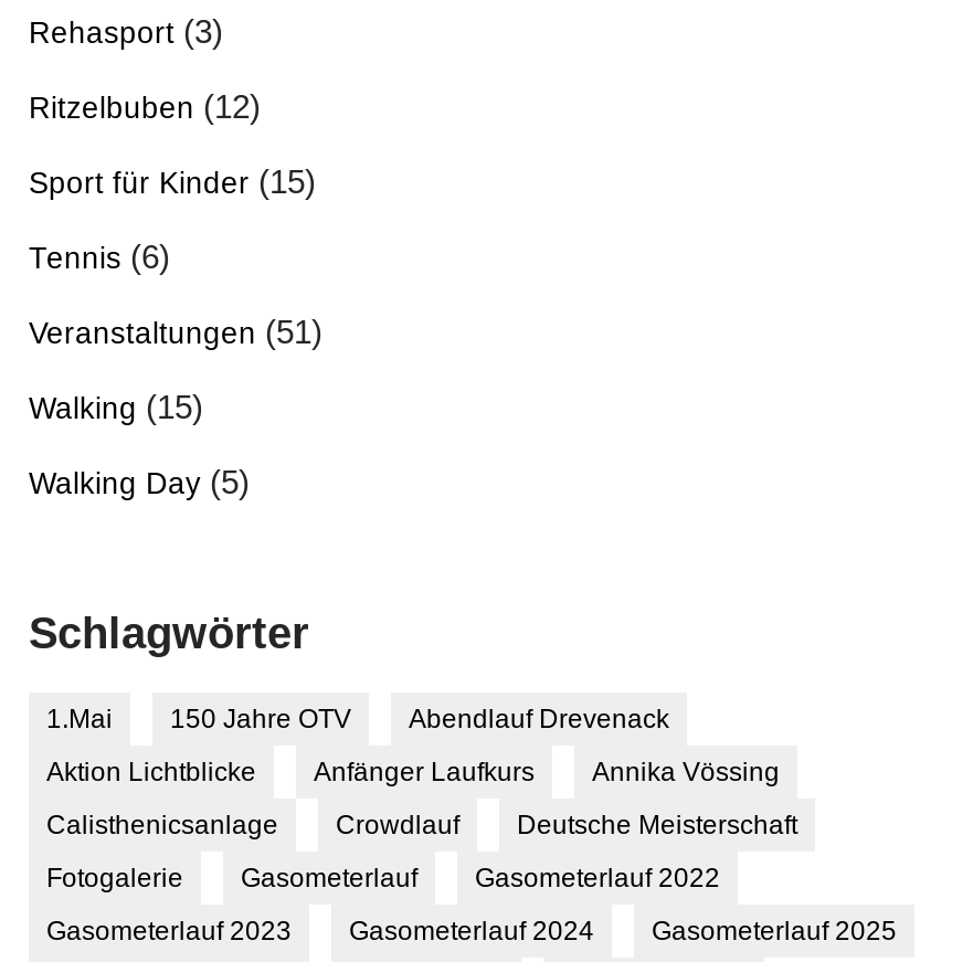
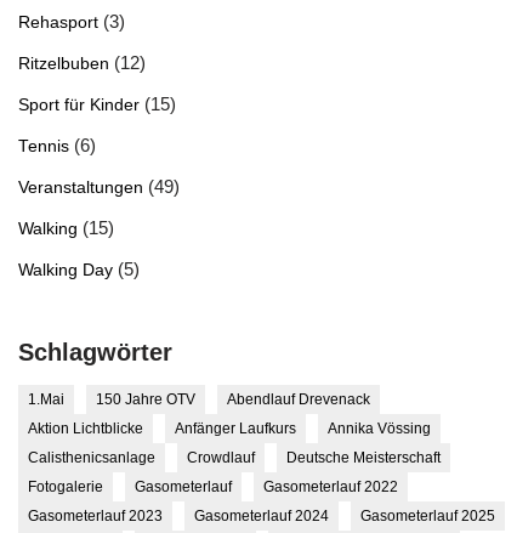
- Veranstaltungen (51)
+ Veranstaltungen (49)
